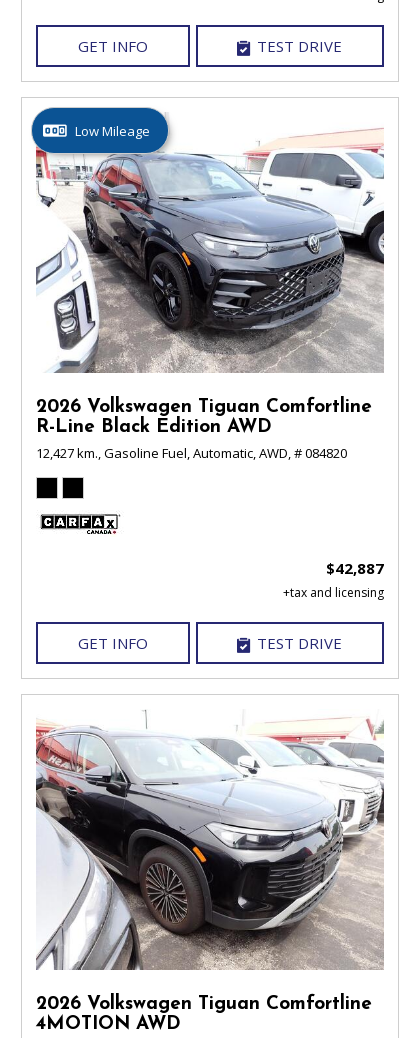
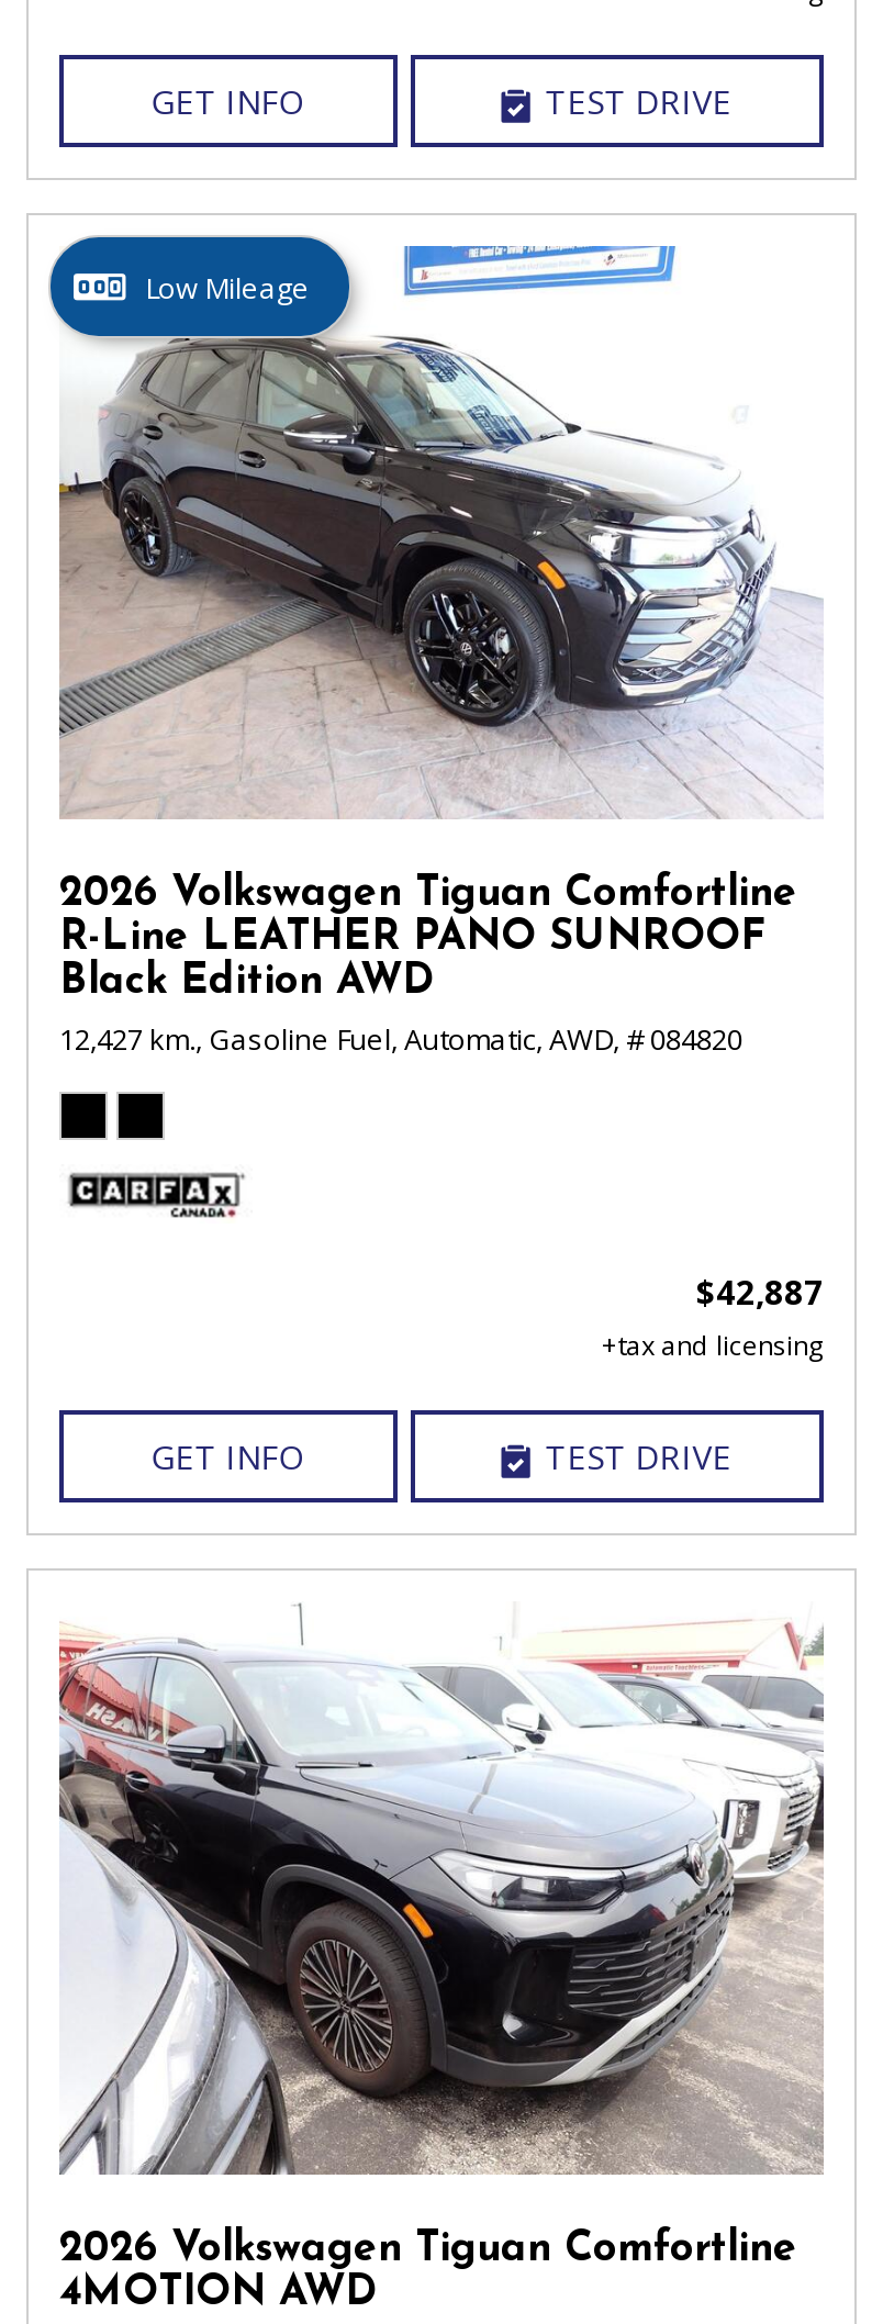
- [image]
+ [image]

- R-Line Black Edition AWD
+ R-Line LEATHER PANO SUNROOF
+ Black Edition AWD
